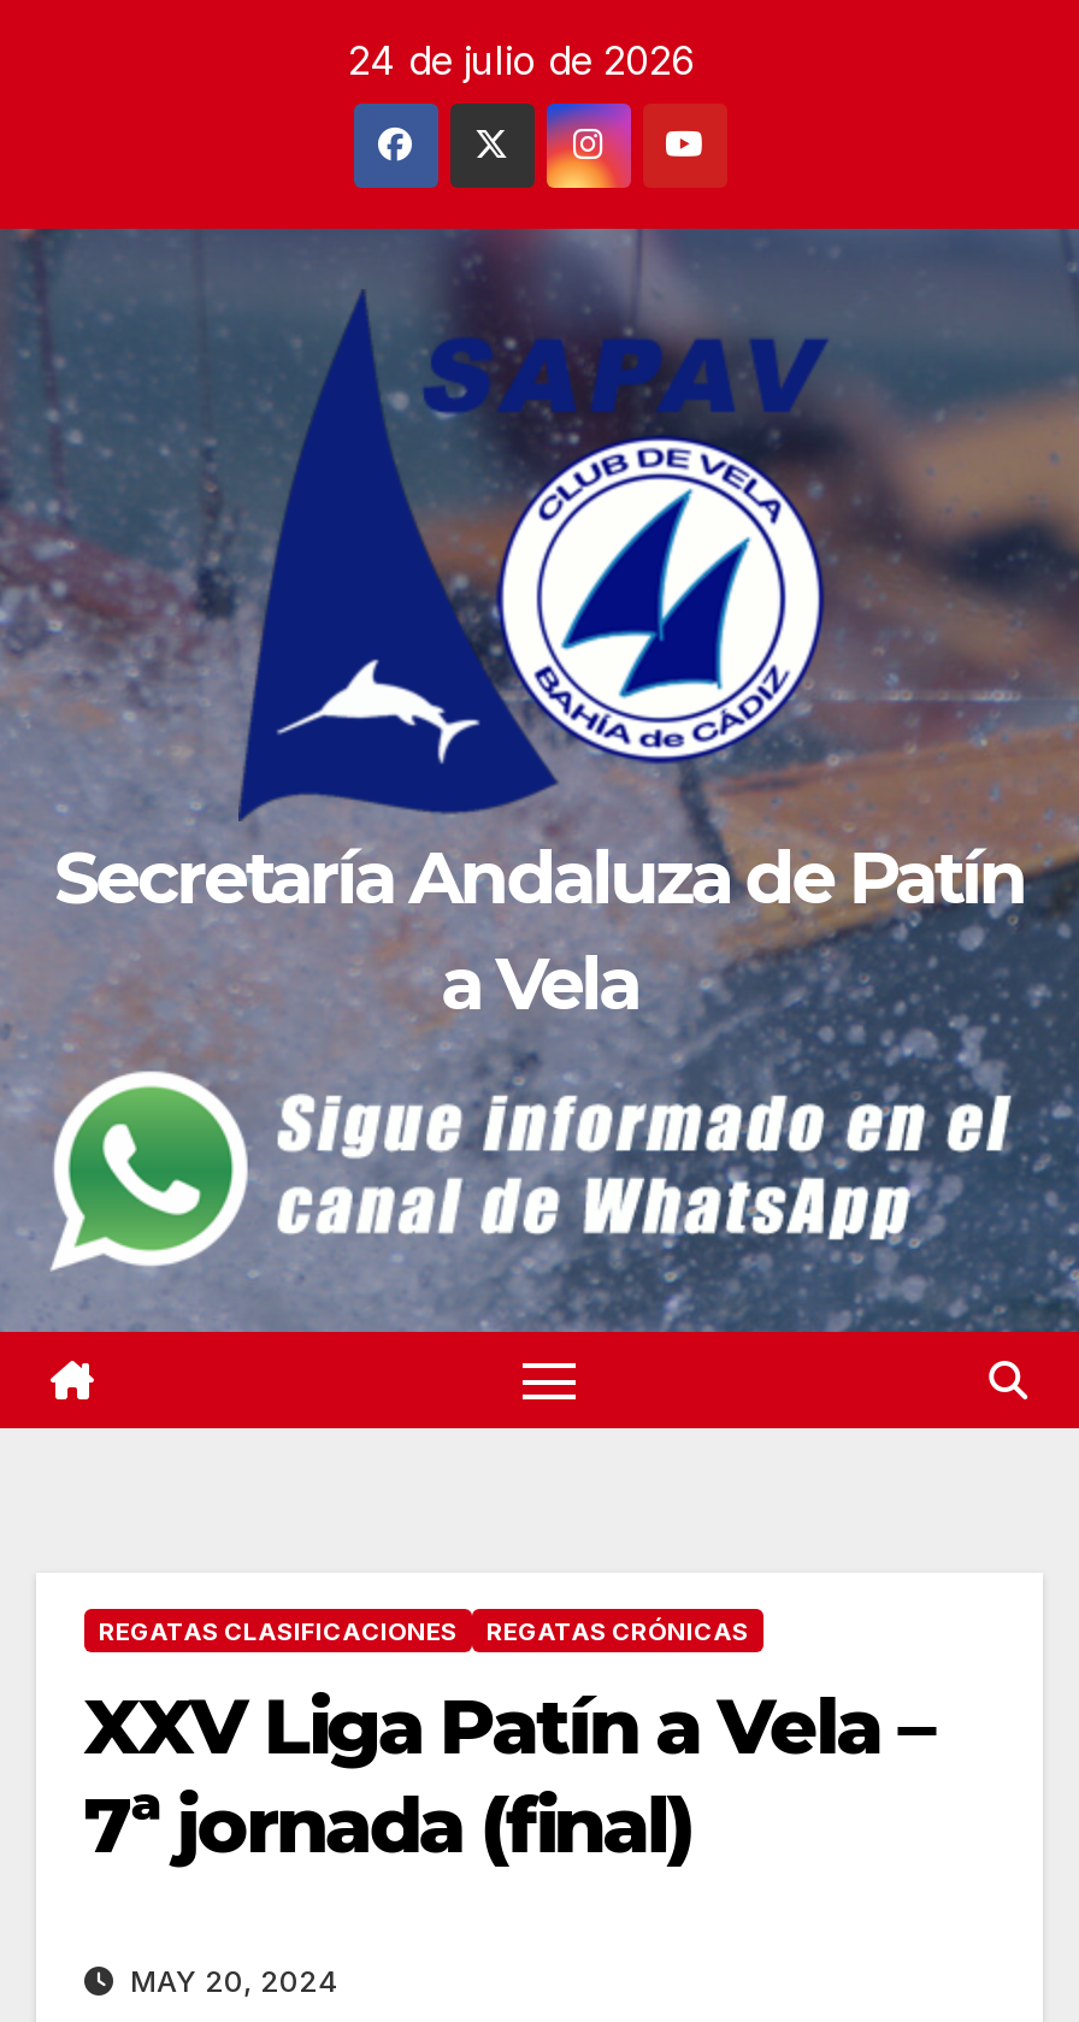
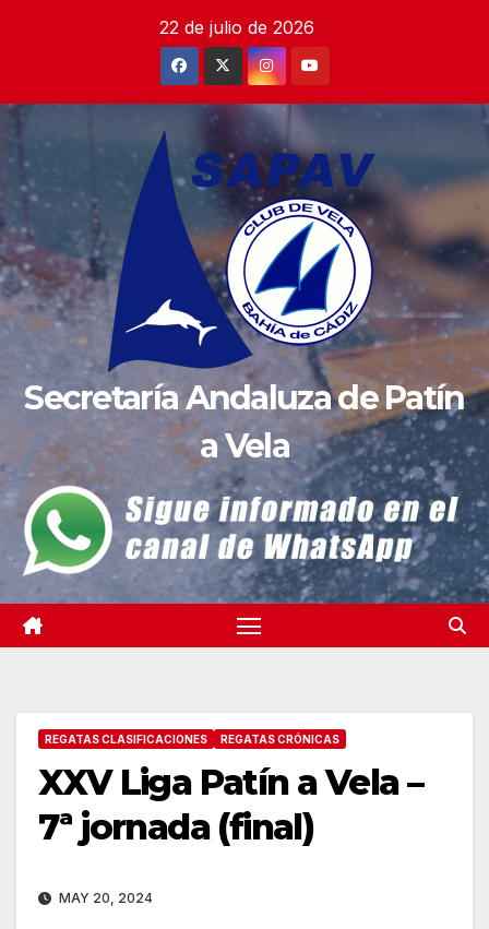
- 24 de julio de 2026
+ 22 de julio de 2026
